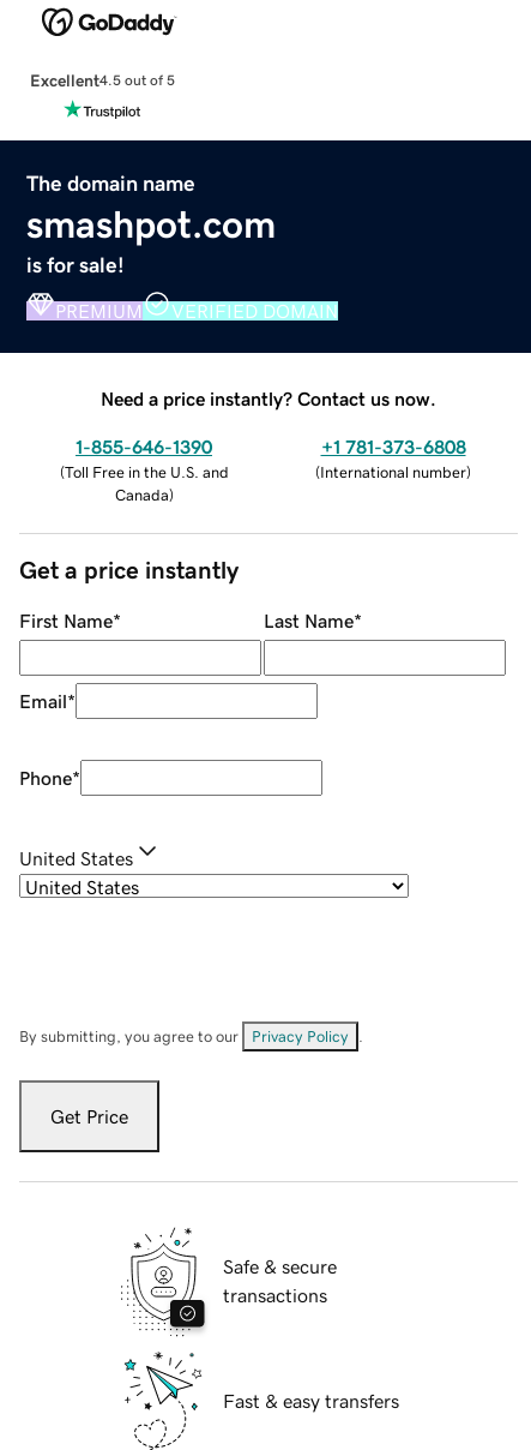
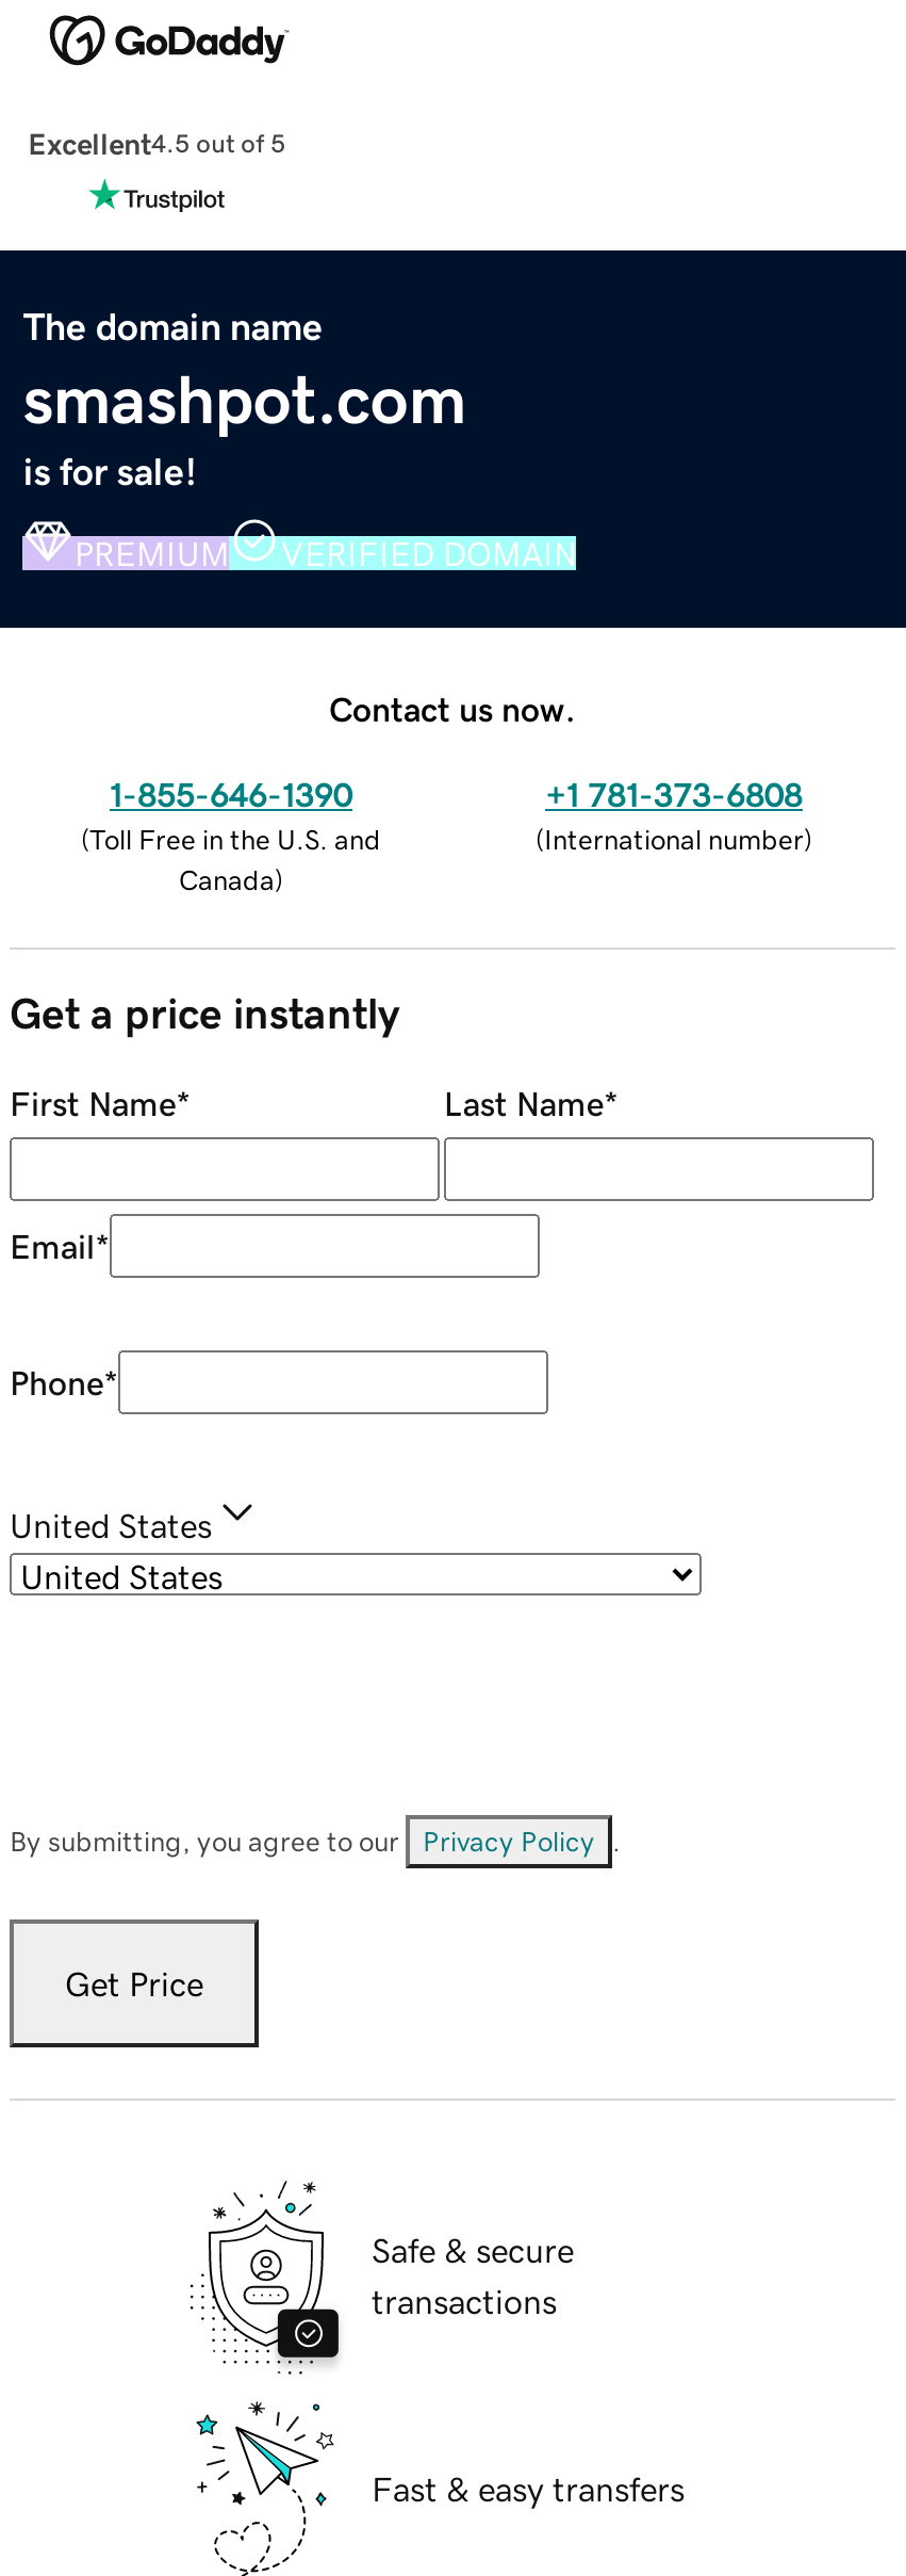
- Need a price instantly? Contact us now.
+ Contact us now.
